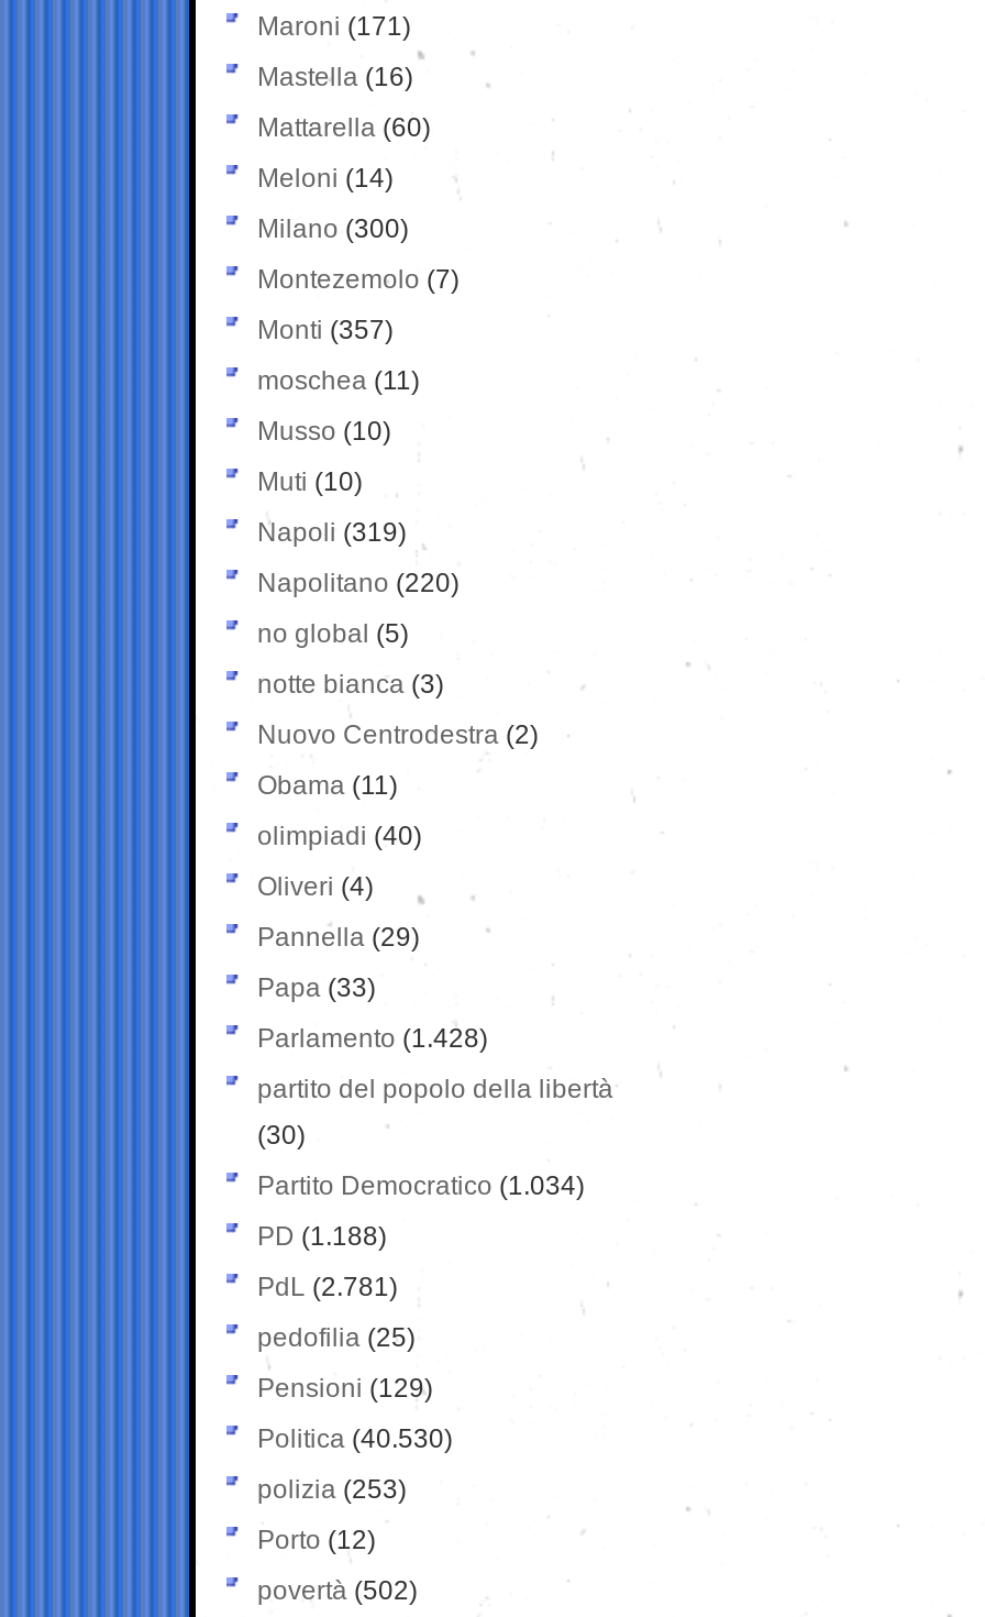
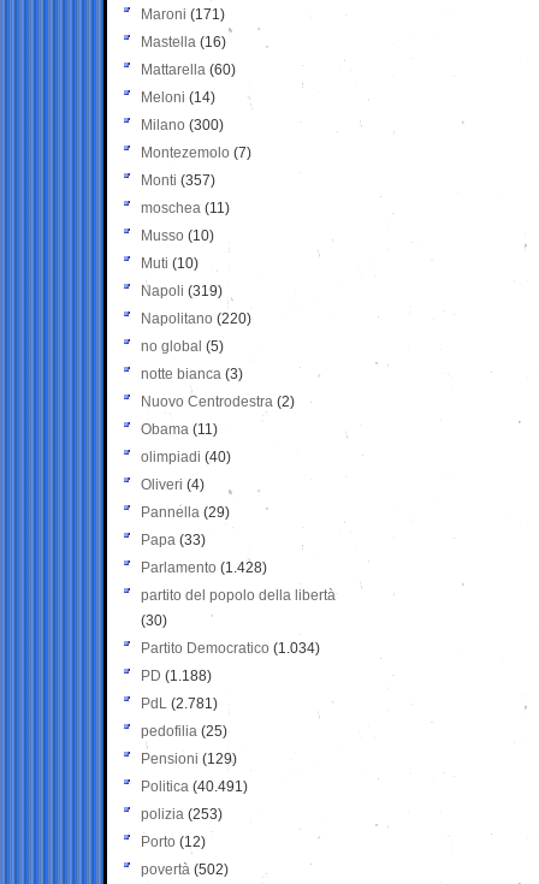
- Politica (40.530)
+ Politica (40.491)
